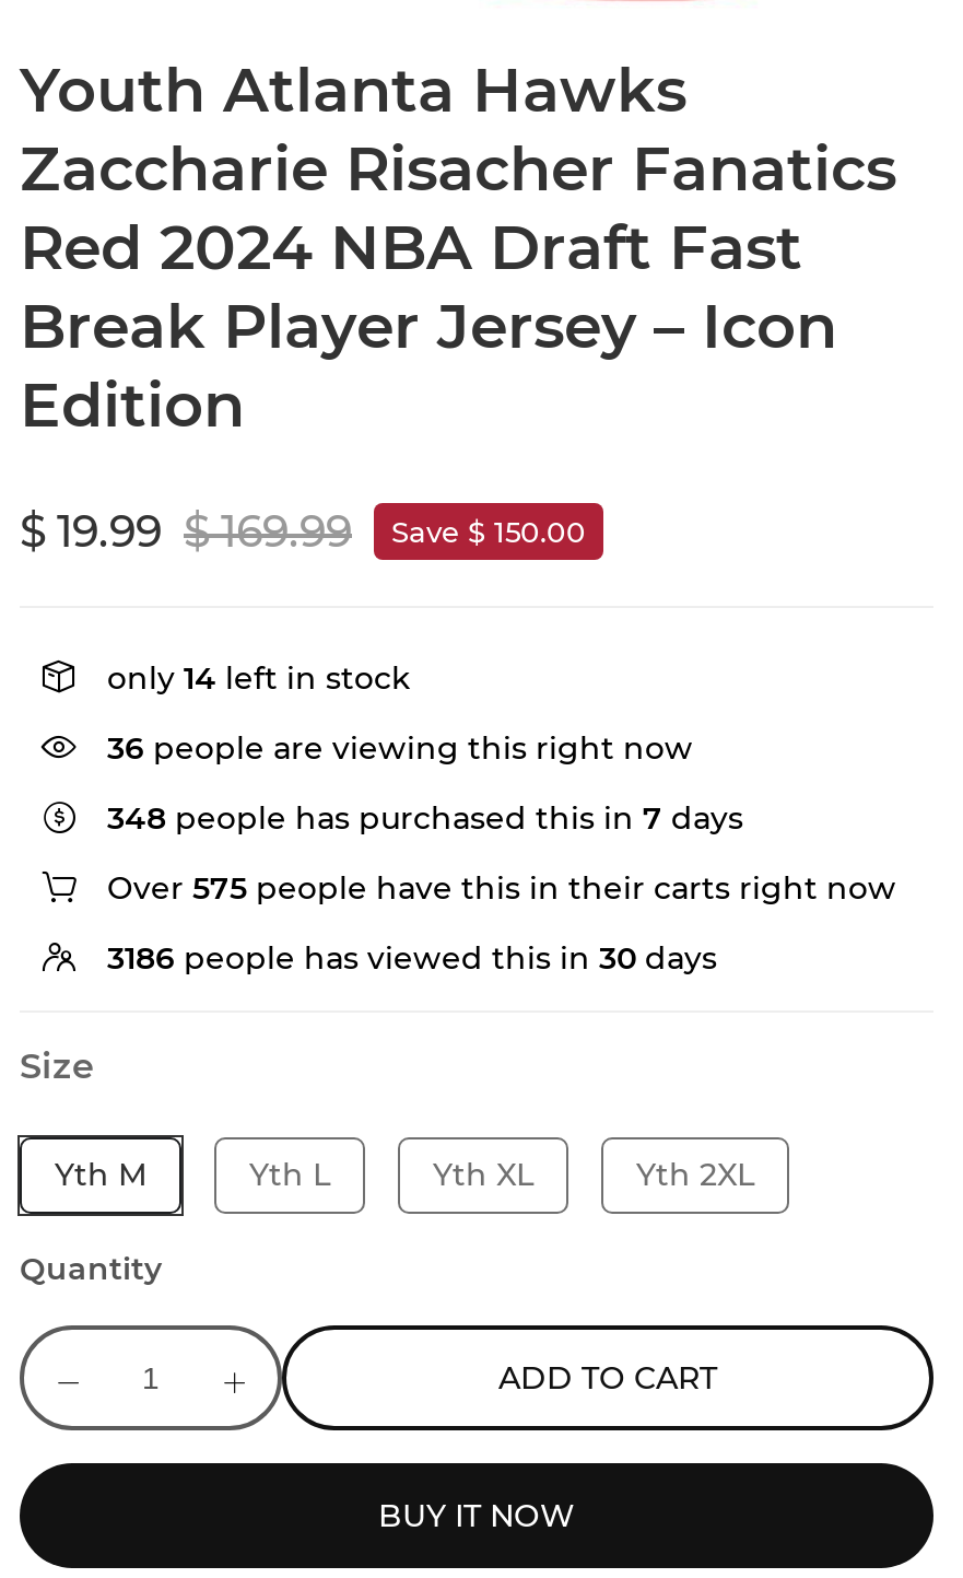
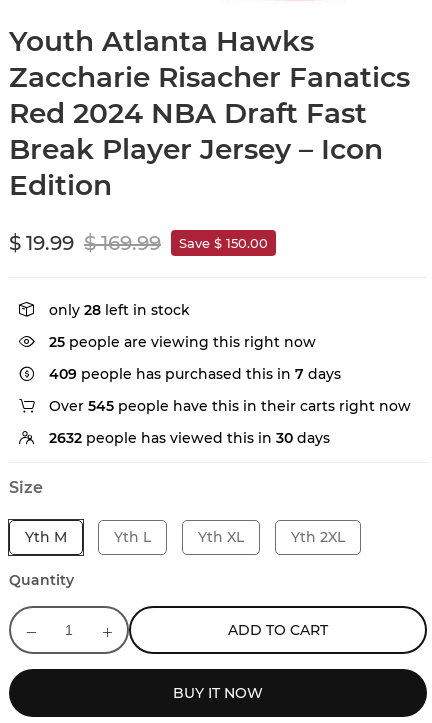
- only 14 left in stock
+ only 28 left in stock

- 36 people are viewing this right now
+ 25 people are viewing this right now

- 348 people has purchased this in 7 days
+ 409 people has purchased this in 7 days

- Over 575 people have this in their carts right now
+ Over 545 people have this in their carts right now

- 3186 people has viewed this in 30 days
+ 2632 people has viewed this in 30 days
